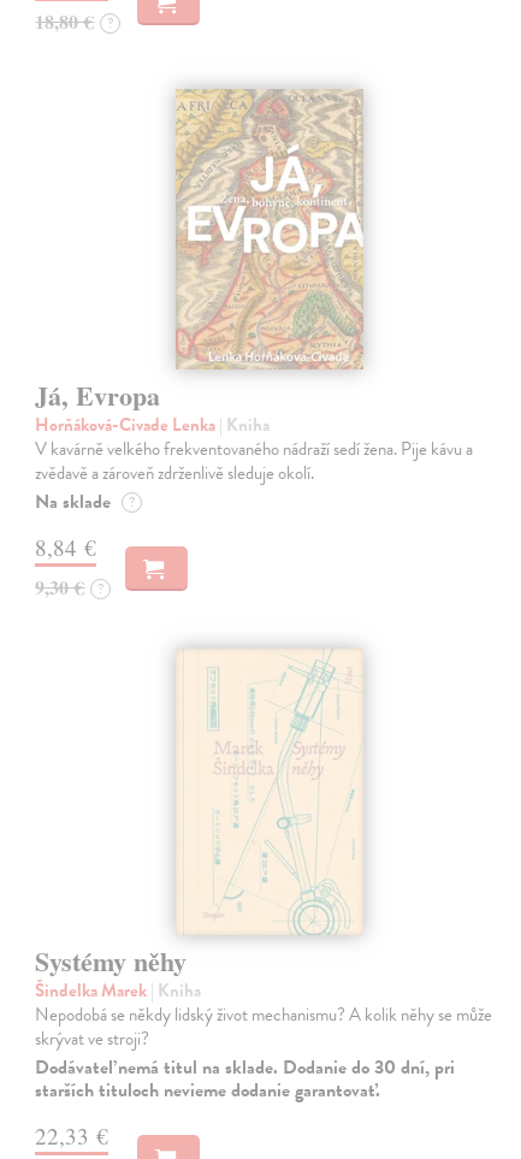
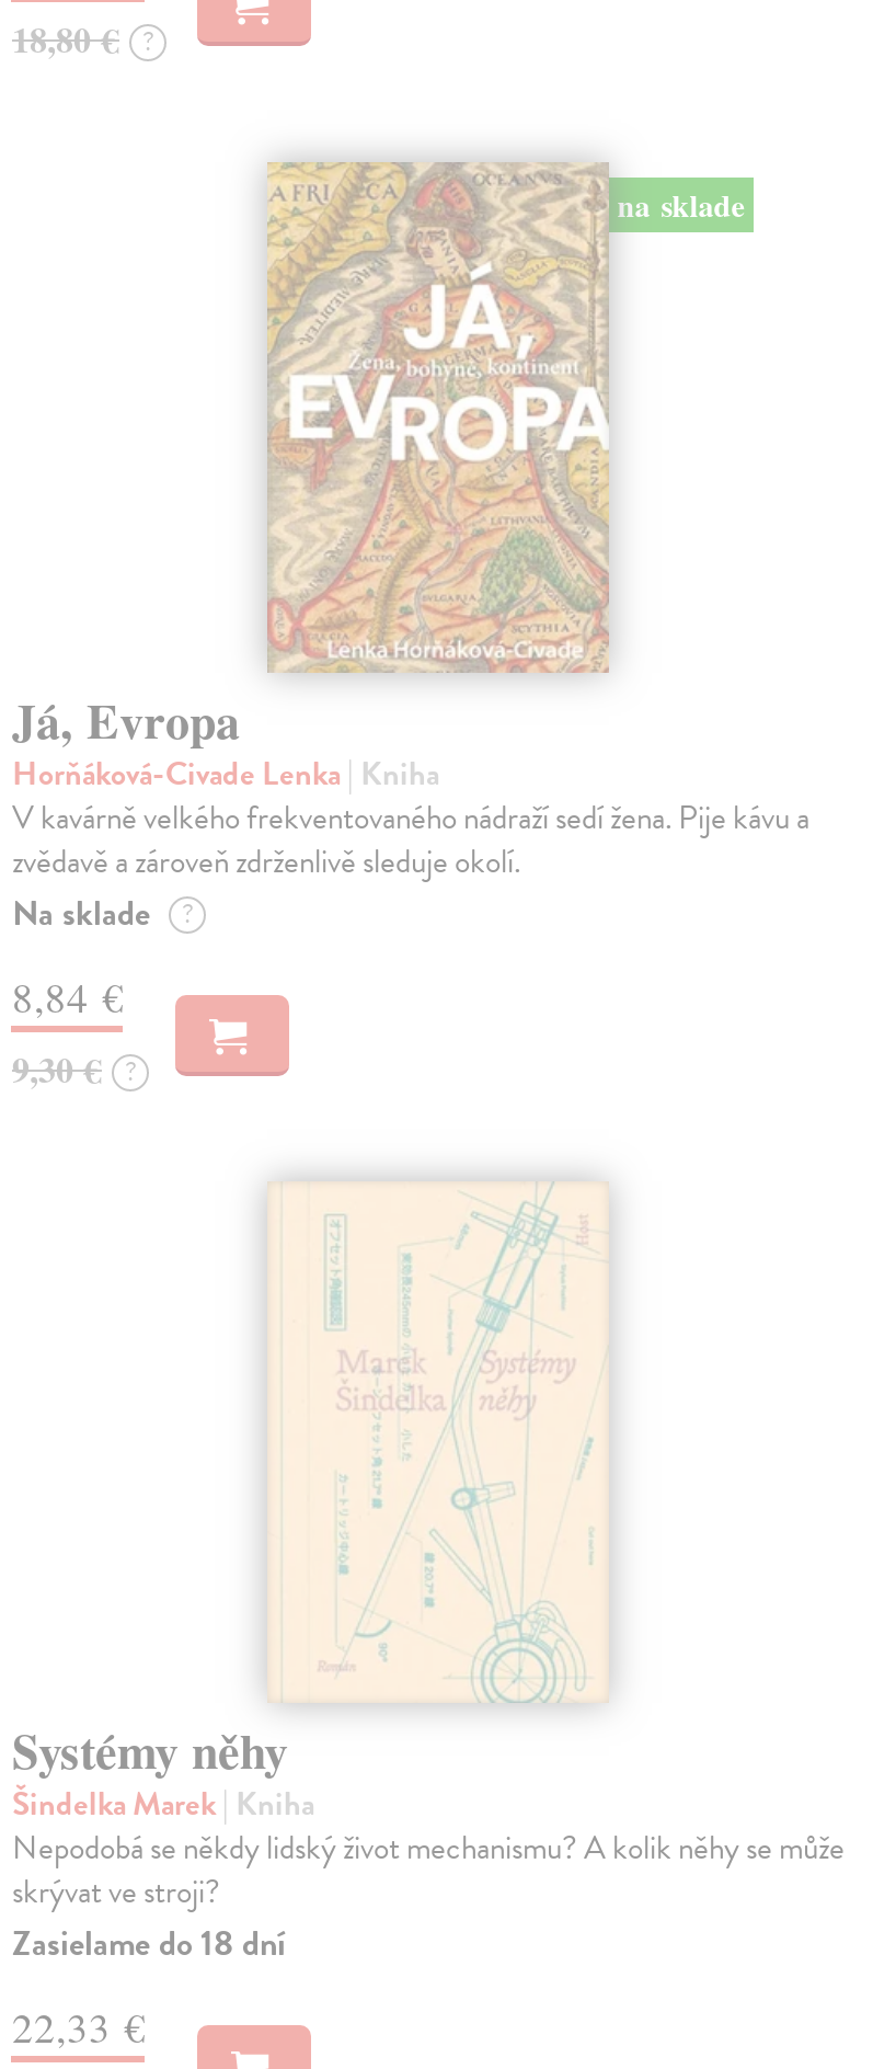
+ na sklade

- Dodávateľ nemá titul na sklade. Dodanie do 30 dní, pri
- starších tituloch nevieme dodanie garantovať.
+ Zasielame do 18 dní
